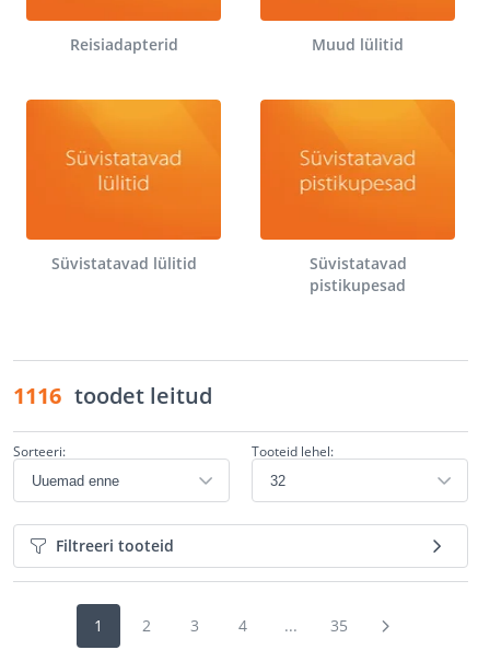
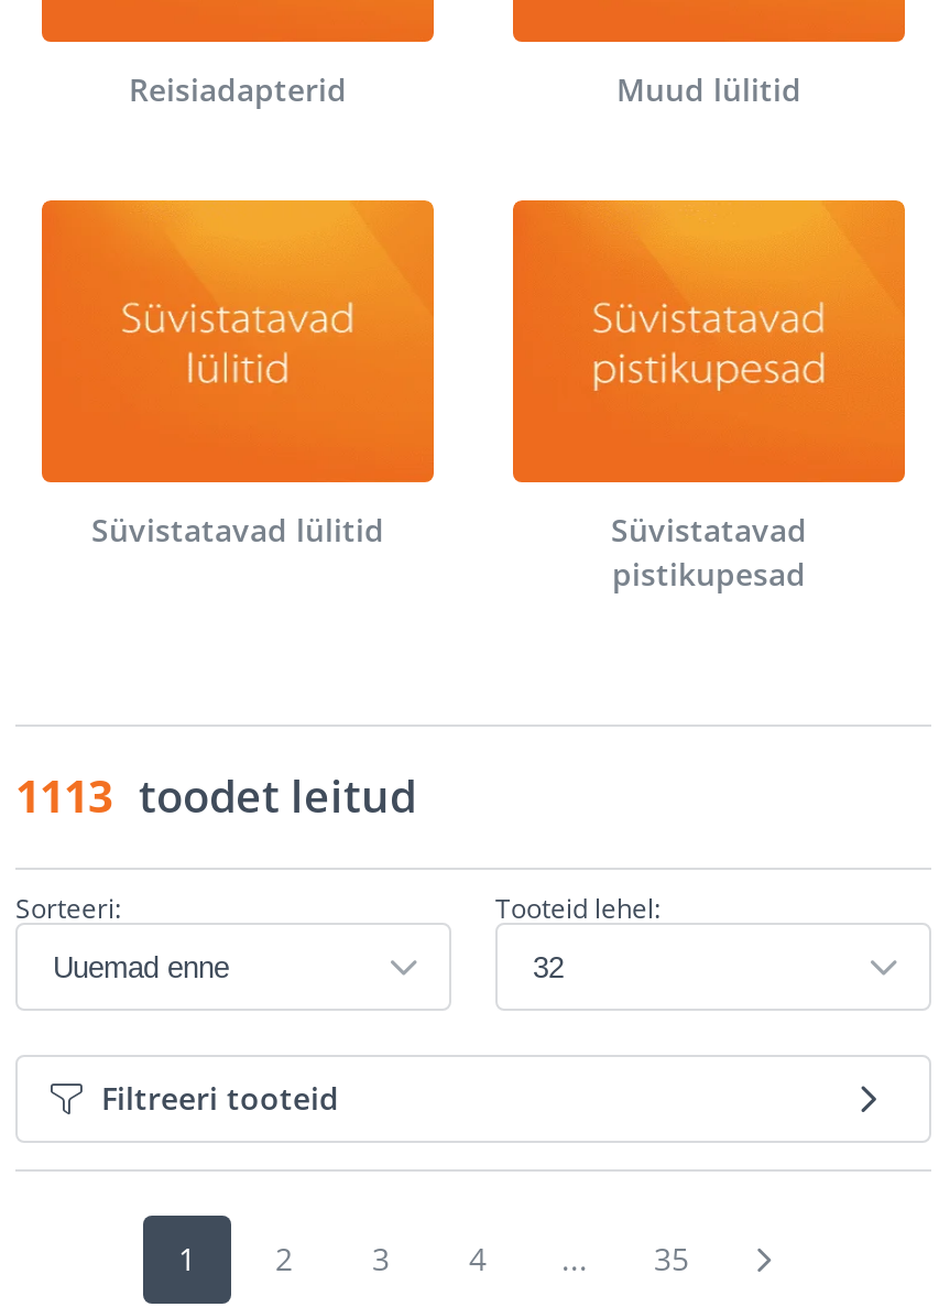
- 1116 toodet leitud
+ 1113 toodet leitud
